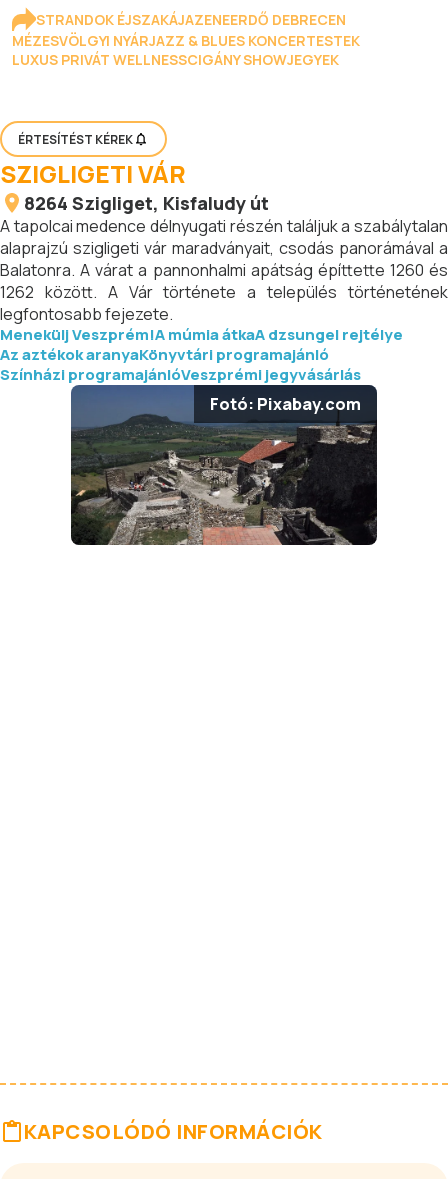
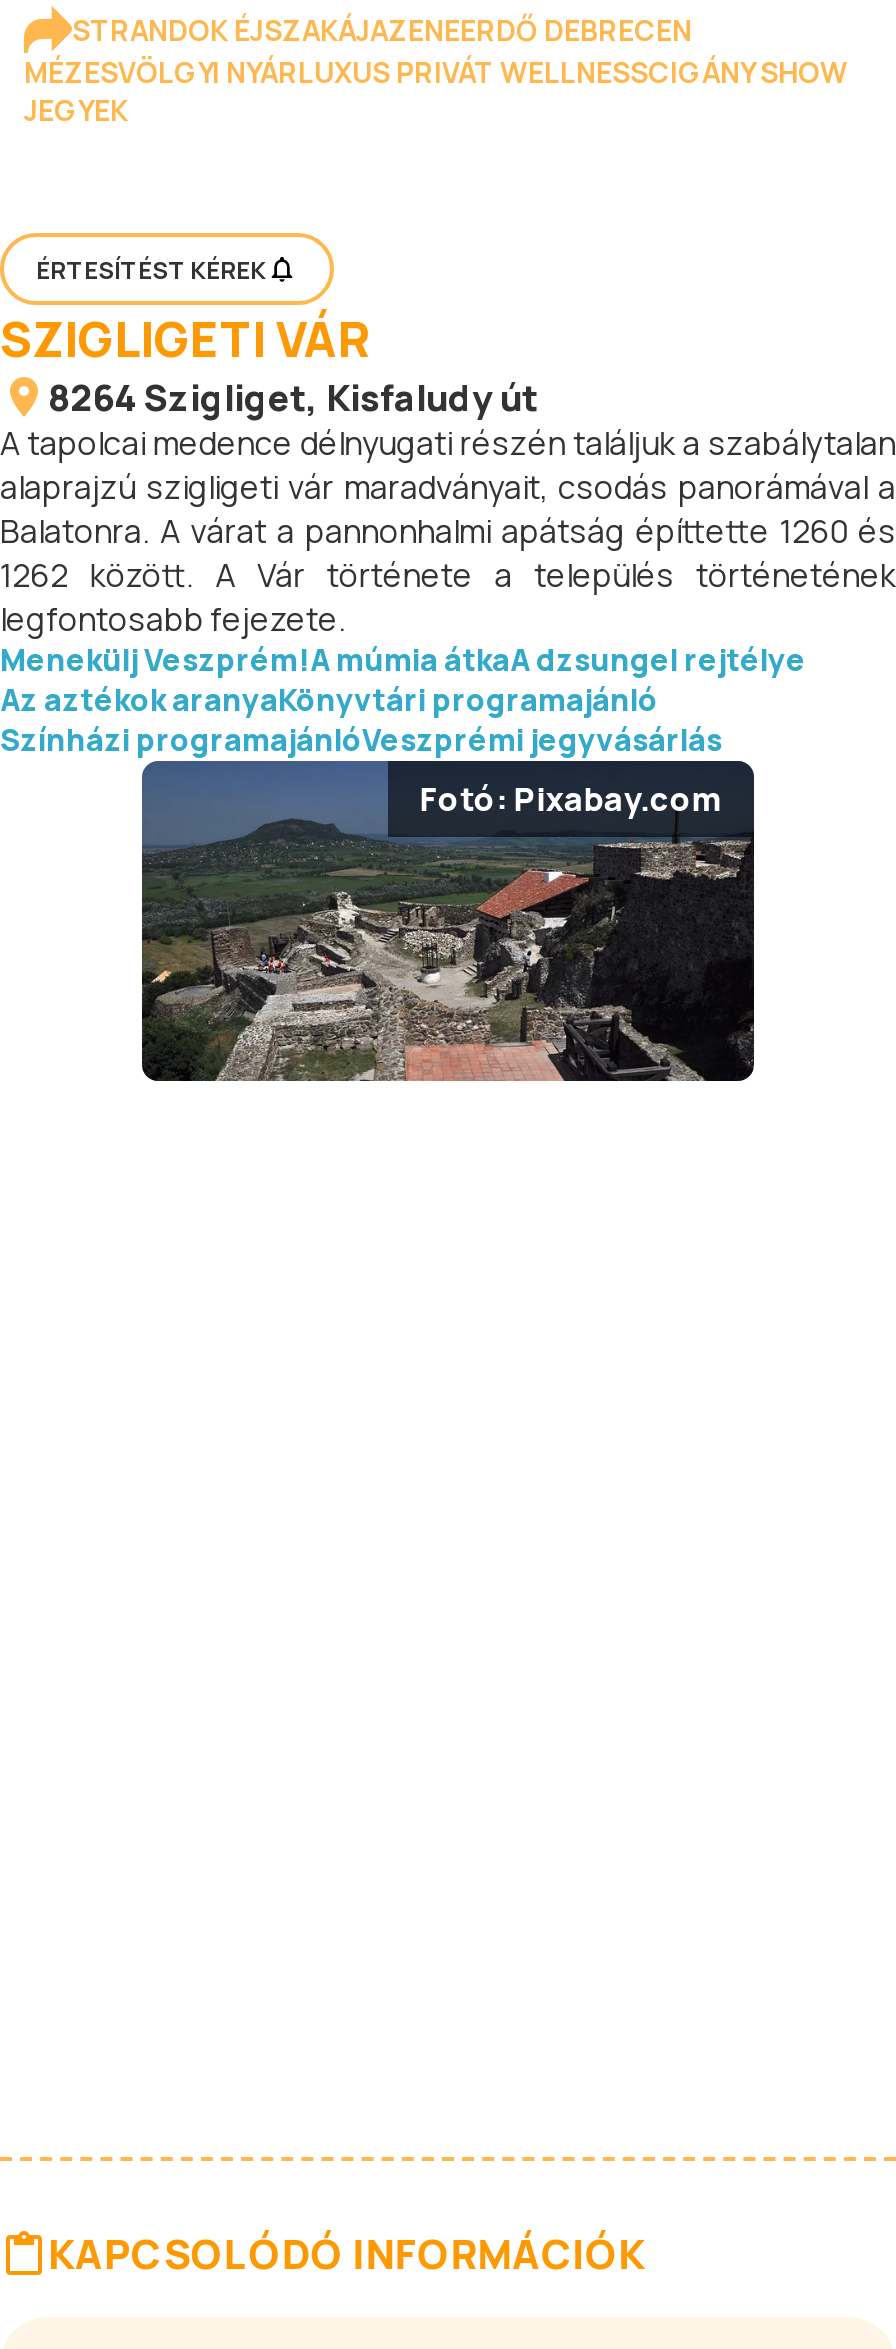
- MÉZESVÖLGYI NYÁRJAZZ & BLUES KONCERTESTEK
- LUXUS PRIVÁT WELLNESSCIGÁNY SHOWJEGYEK
+ MÉZESVÖLGYI NYÁRLUXUS PRIVÁT WELLNESSCIGÁNY SHOW
+ JEGYEK
